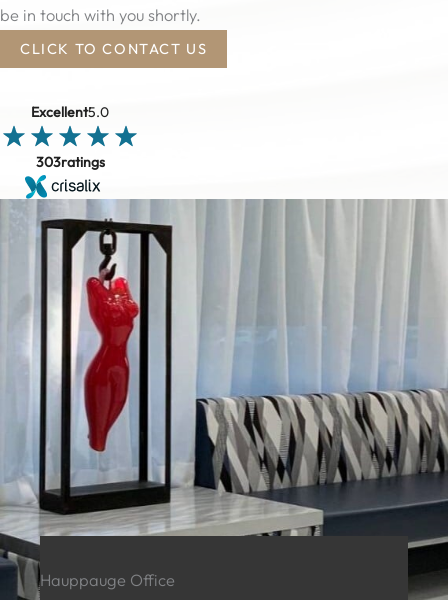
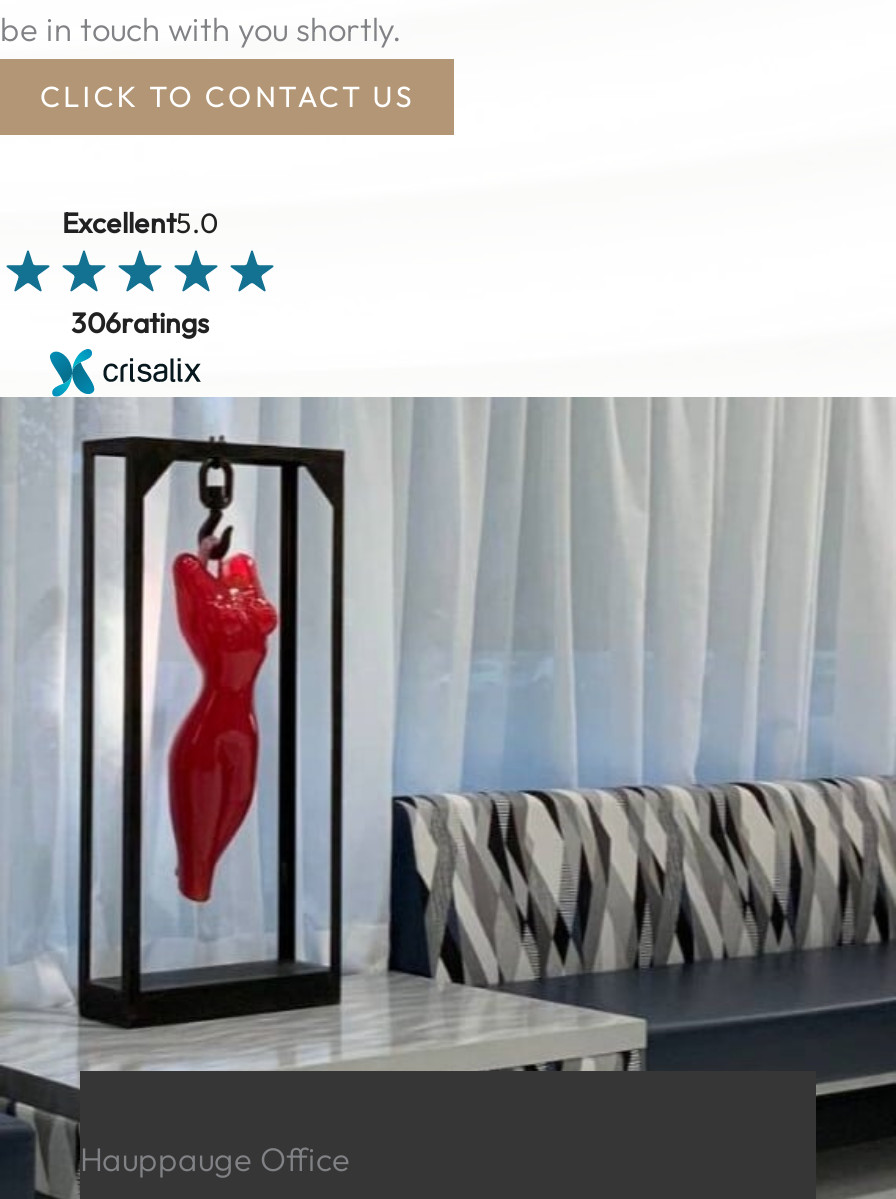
- 303ratings
+ 306ratings
